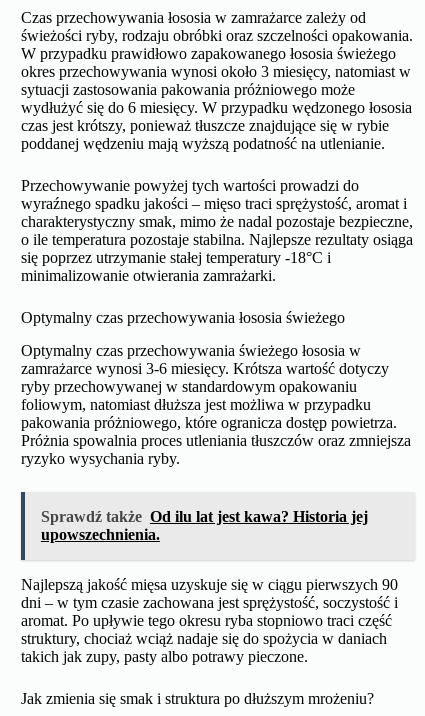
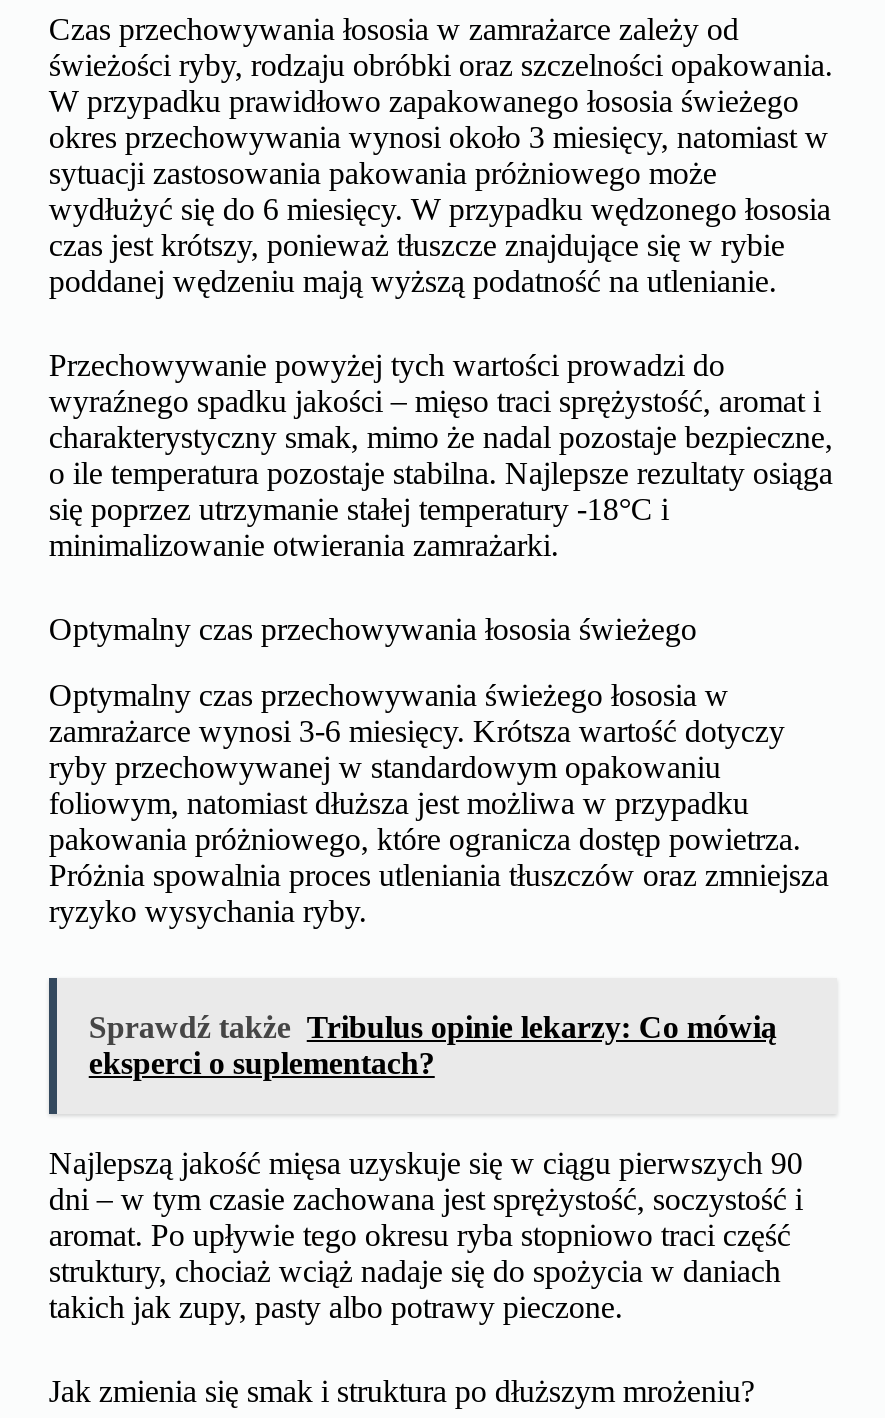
- Sprawdź także Od ilu lat jest kawa? Historia jej
- upowszechnienia.
+ Sprawdź także Tribulus opinie lekarzy: Co mówią
+ eksperci o suplementach?
